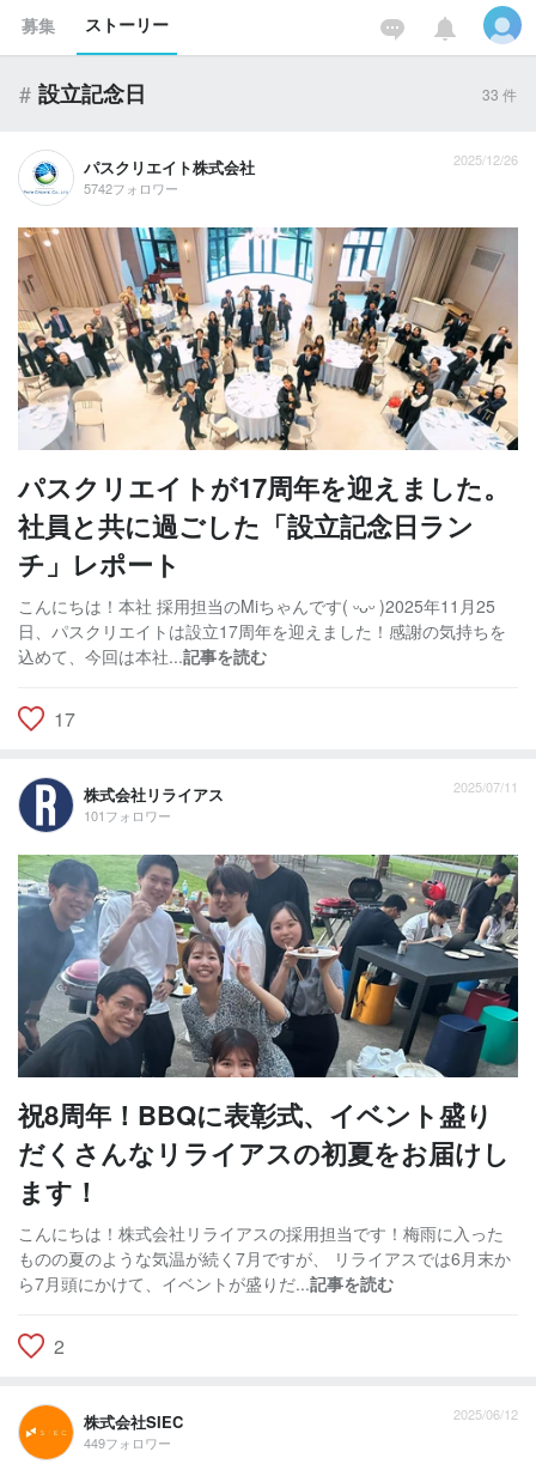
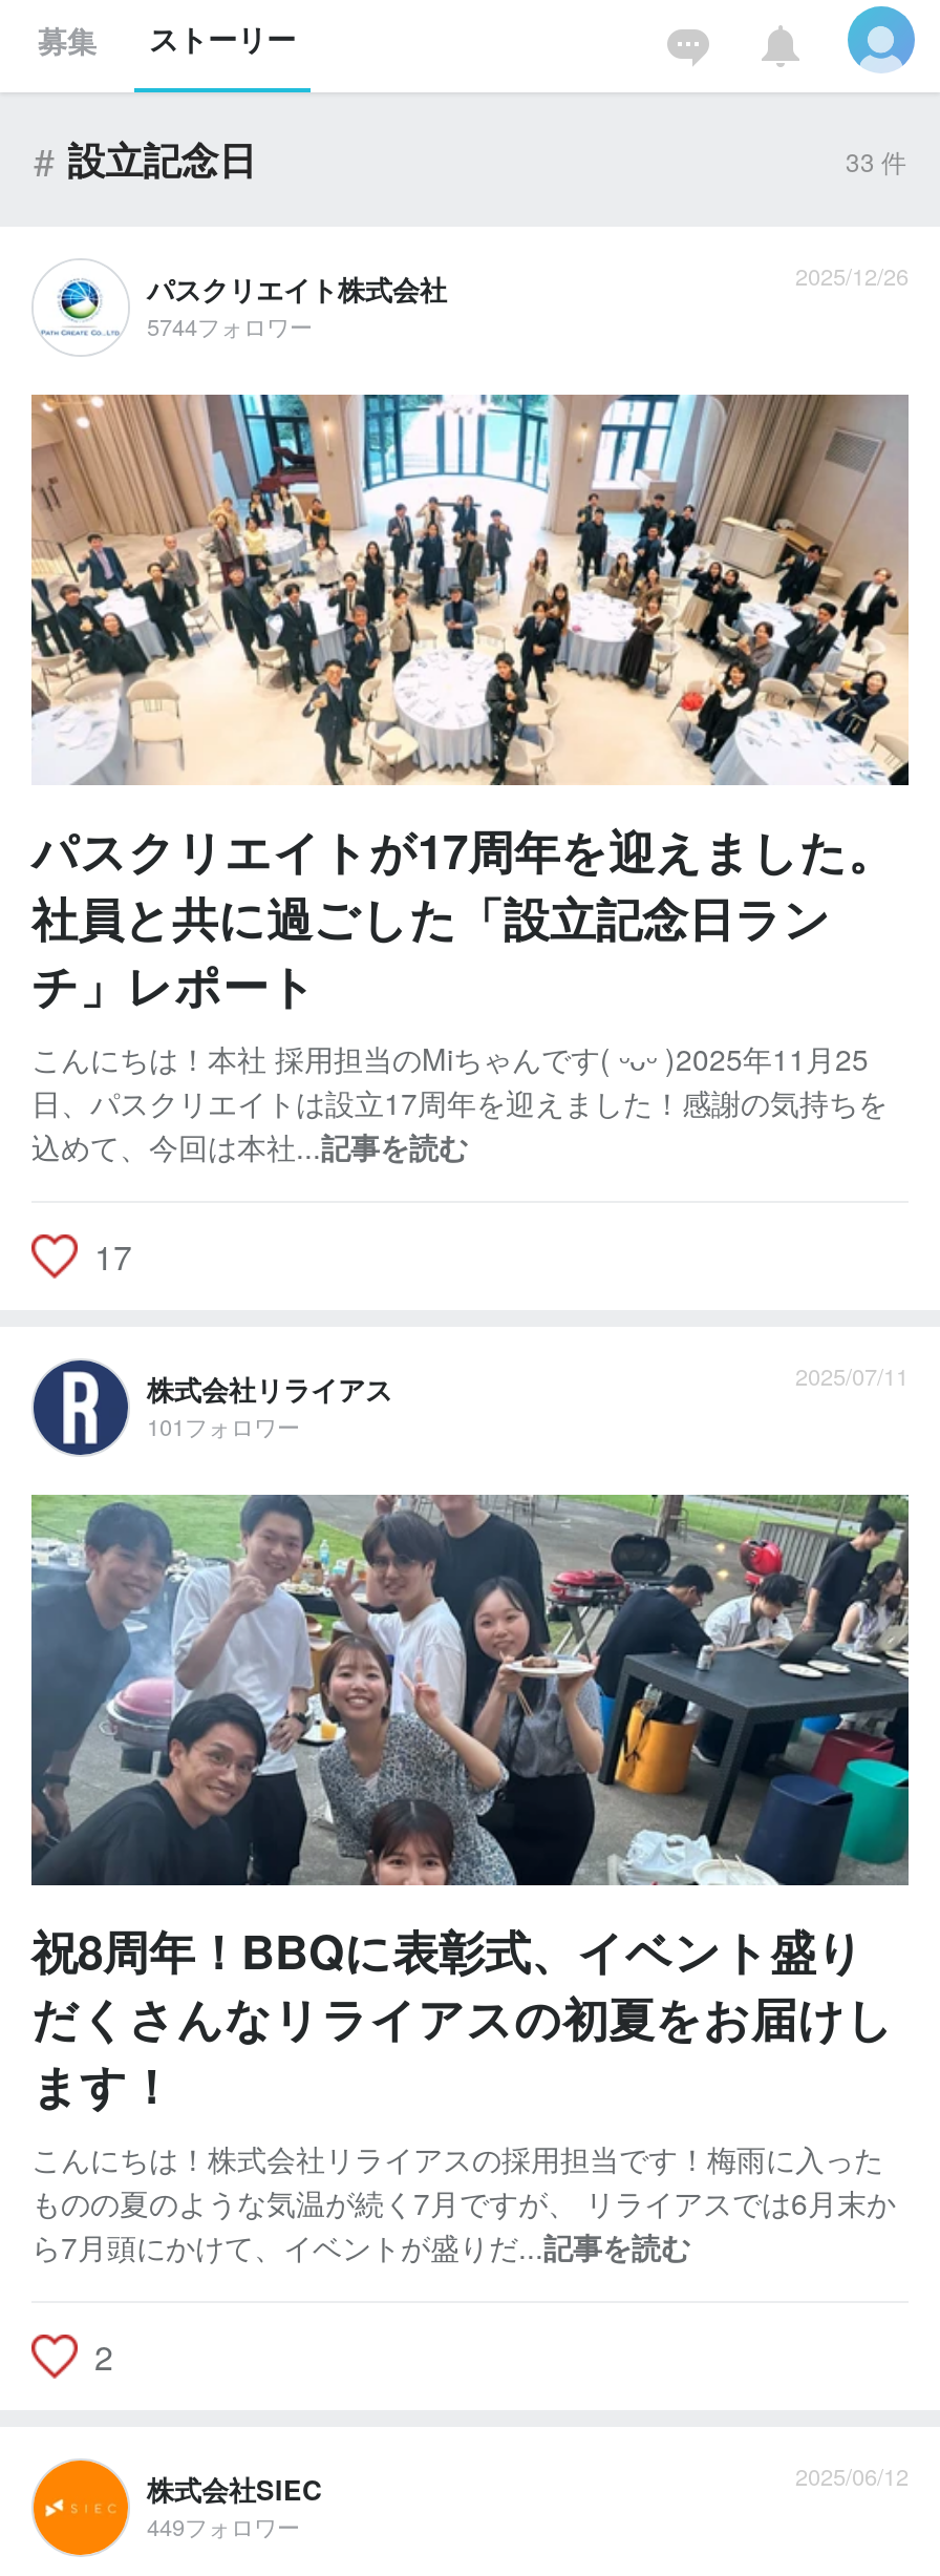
- 5742フォロワー
+ 5744フォロワー
